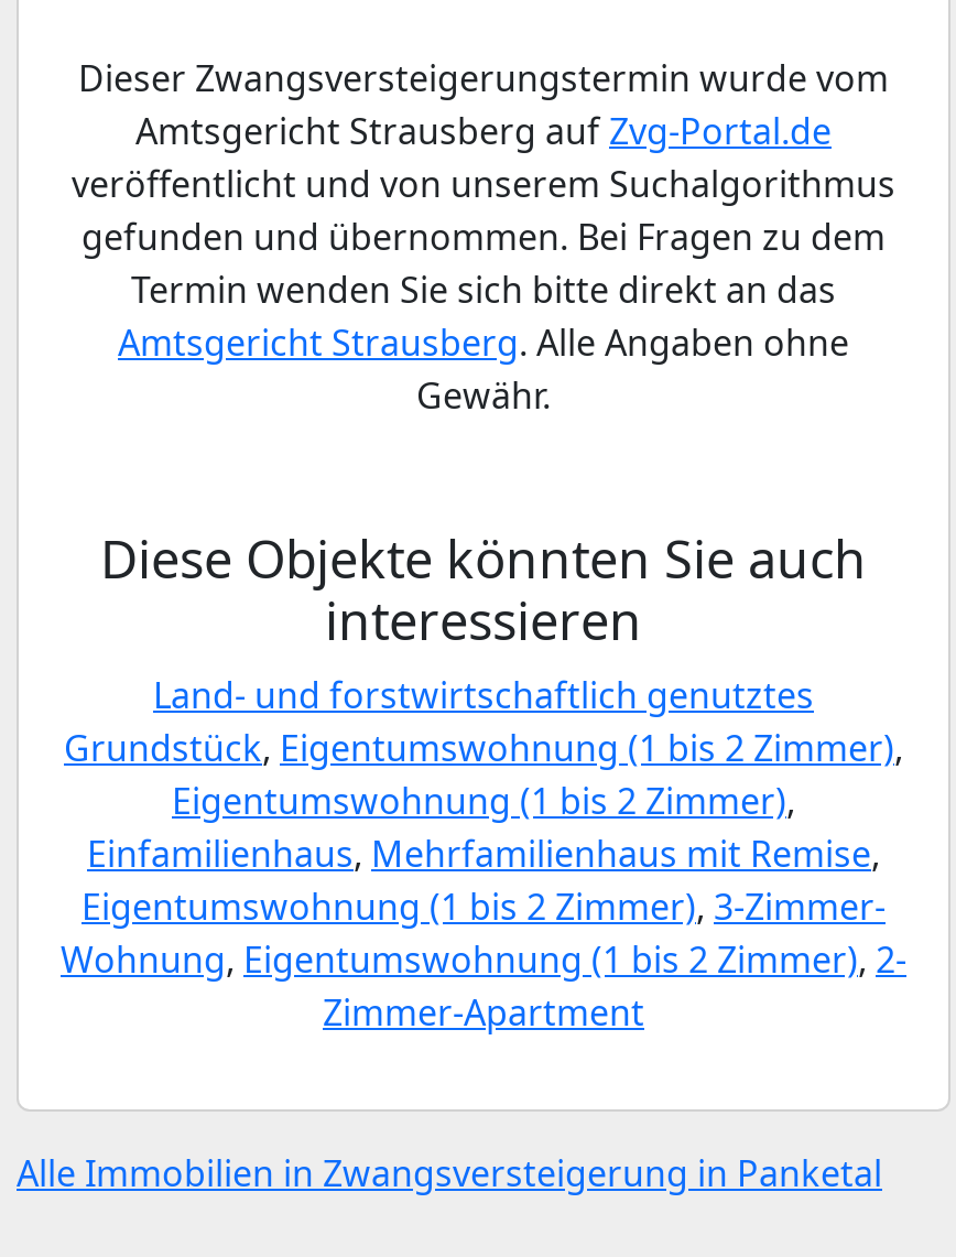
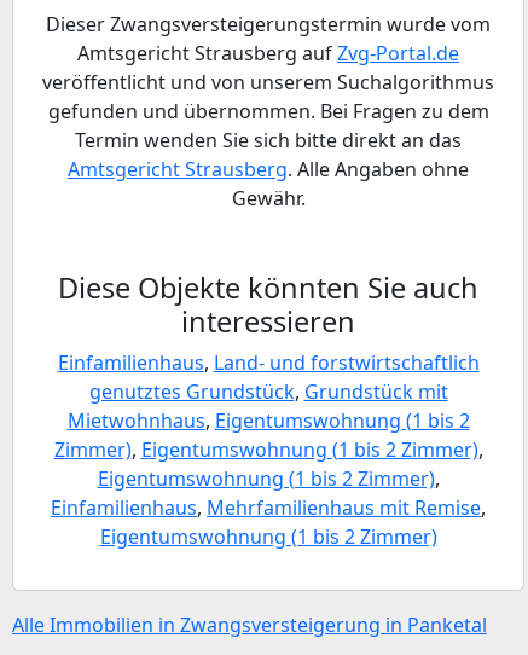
- Land- und forstwirtschaftlich genutztes
- Grundstück, Eigentumswohnung (1 bis 2 Zimmer),
+ Einfamilienhaus, Land- und forstwirtschaftlich
+ genutztes Grundstück, Grundstück mit
+ Mietwohnhaus, Eigentumswohnung (1 bis 2
+ Zimmer), Eigentumswohnung (1 bis 2 Zimmer),

moved down: Eigentumswohnung (1 bis 2 Zimmer), | Einfamilienhaus, Mehrfamilienhaus mit Remise,

- Eigentumswohnung (1 bis 2 Zimmer), 3-Zimmer-
- Wohnung, Eigentumswohnung (1 bis 2 Zimmer), 2-
- Zimmer-Apartment
+ Eigentumswohnung (1 bis 2 Zimmer)
